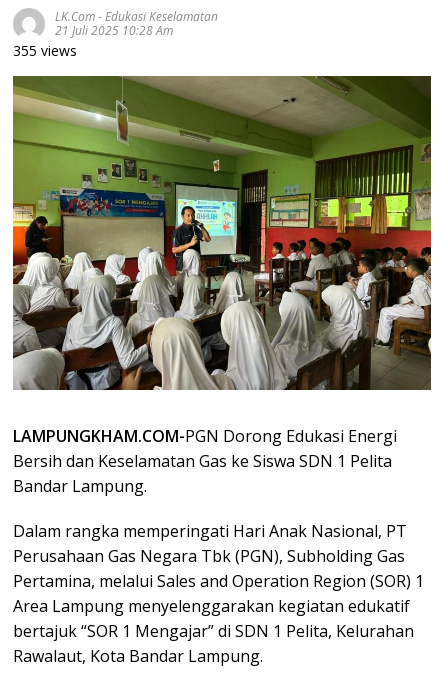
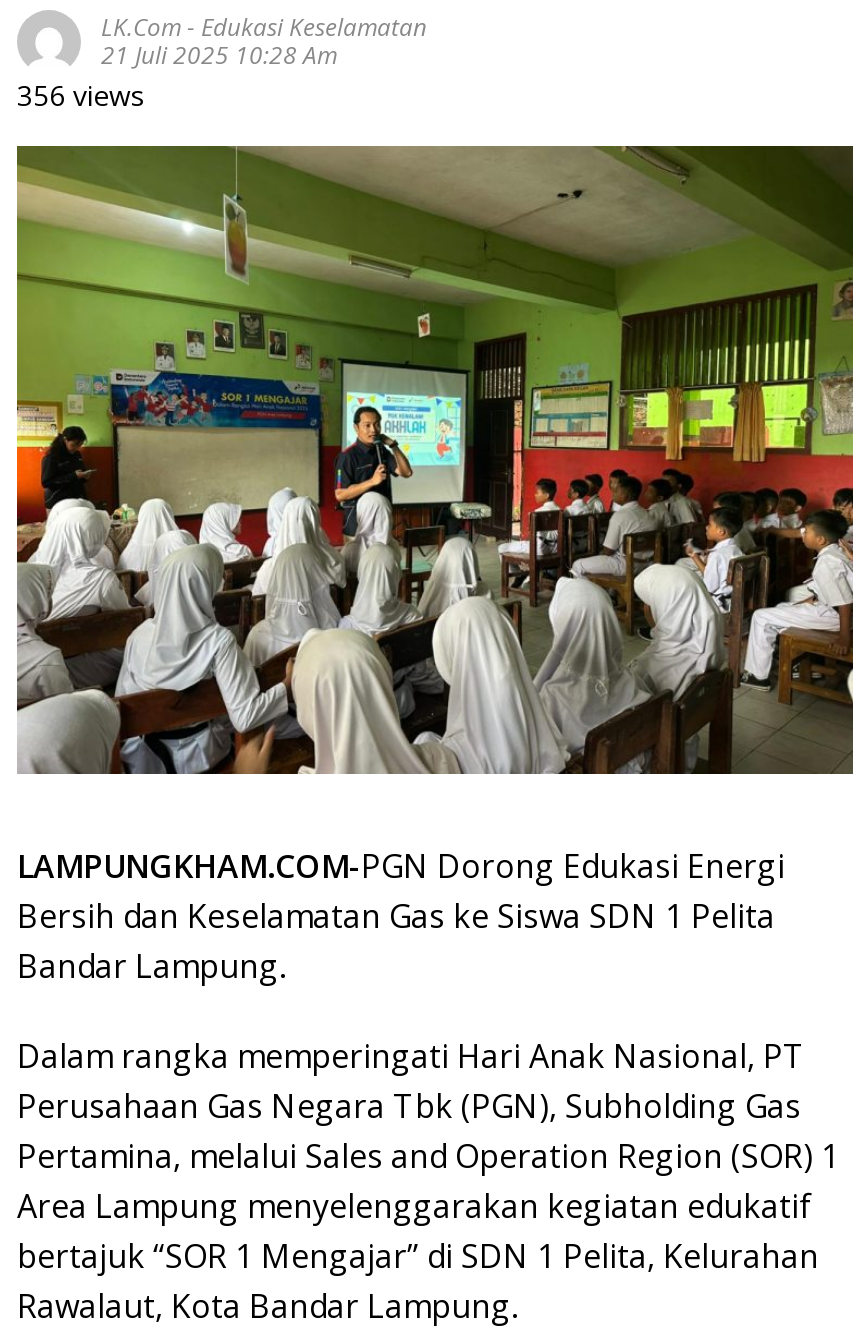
- 355 views
+ 356 views
